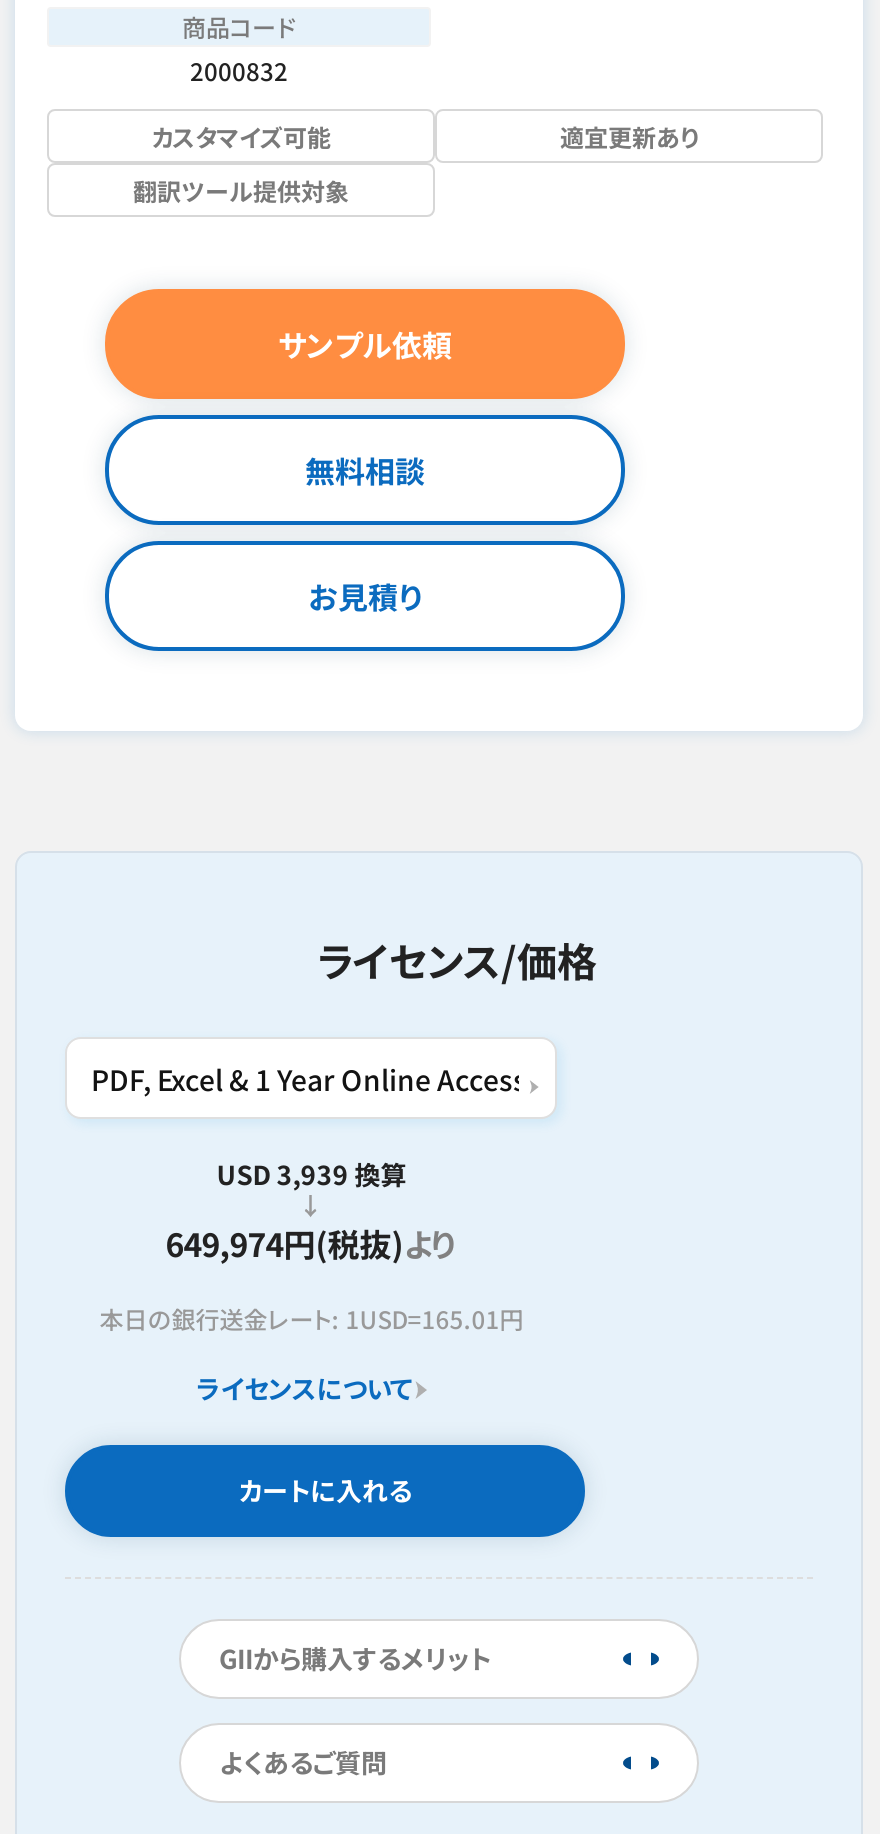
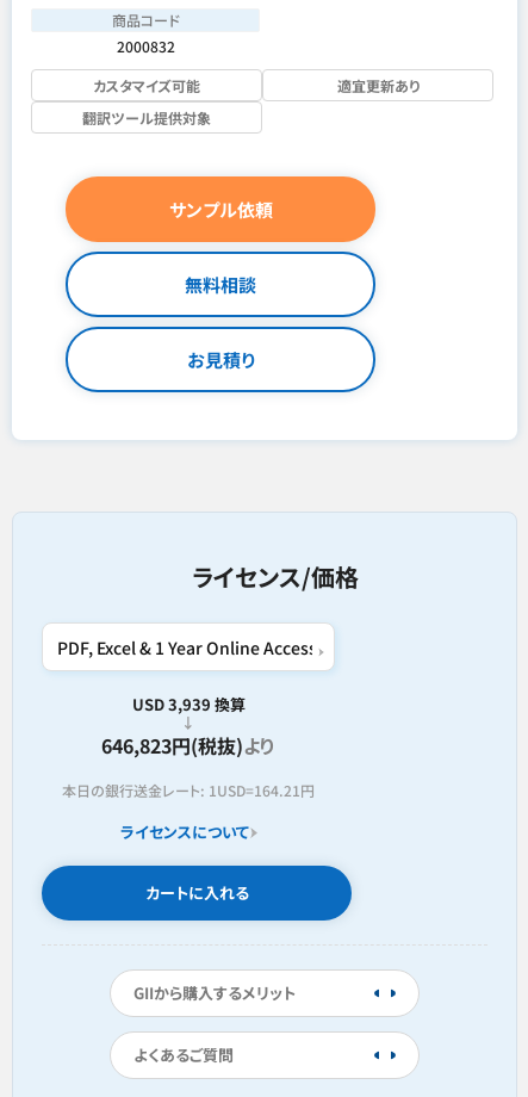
- 649,974円(税抜)より
+ 646,823円(税抜)より

- 本日の銀行送金レート: 1USD=165.01円
+ 本日の銀行送金レート: 1USD=164.21円
